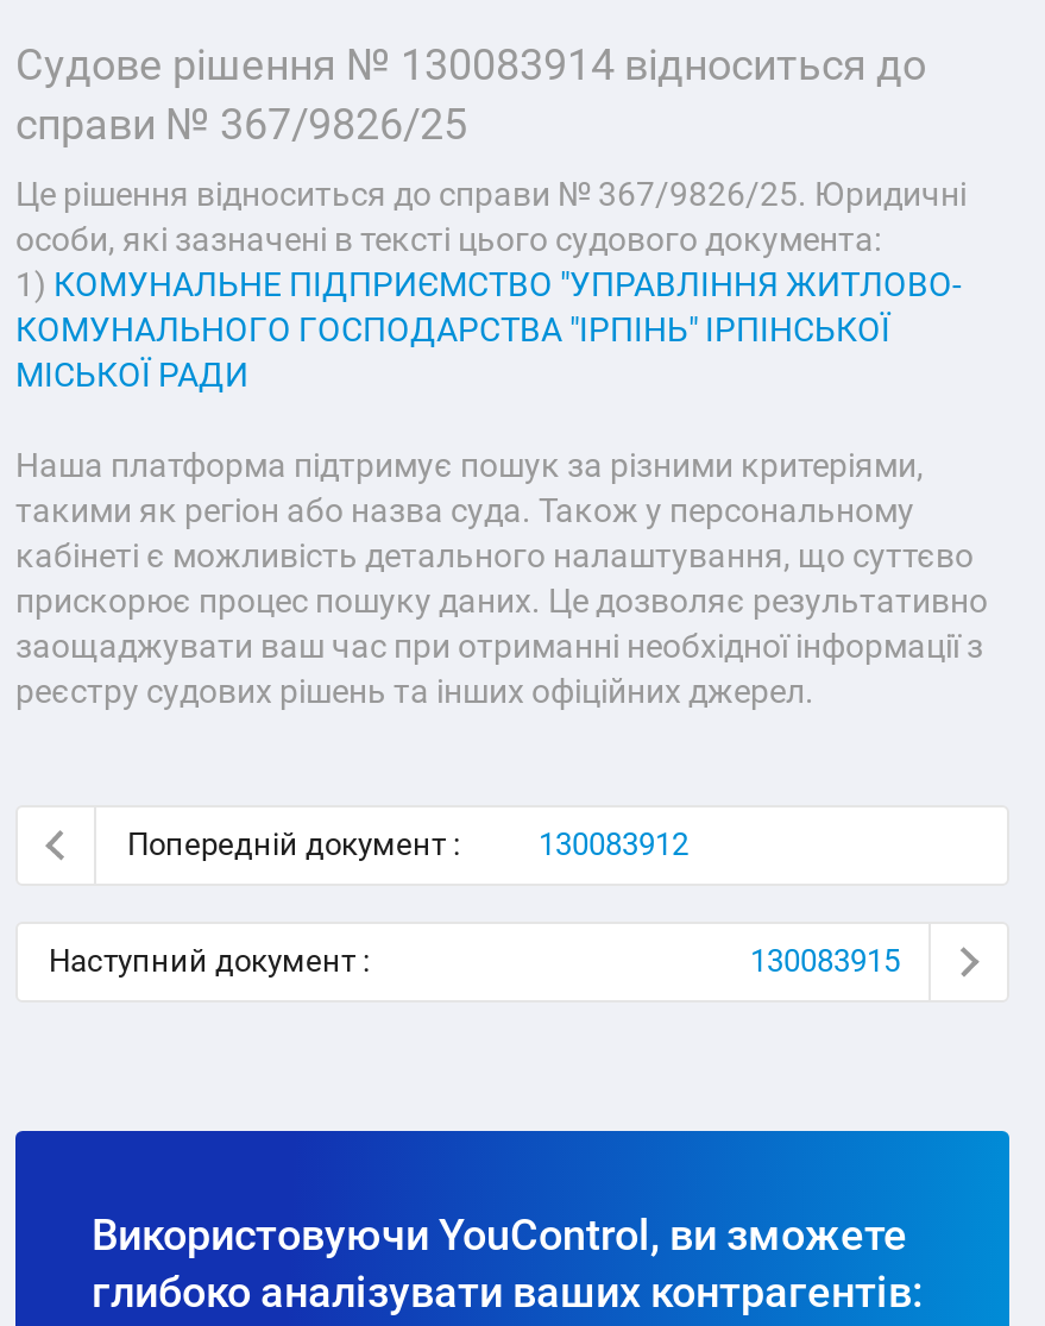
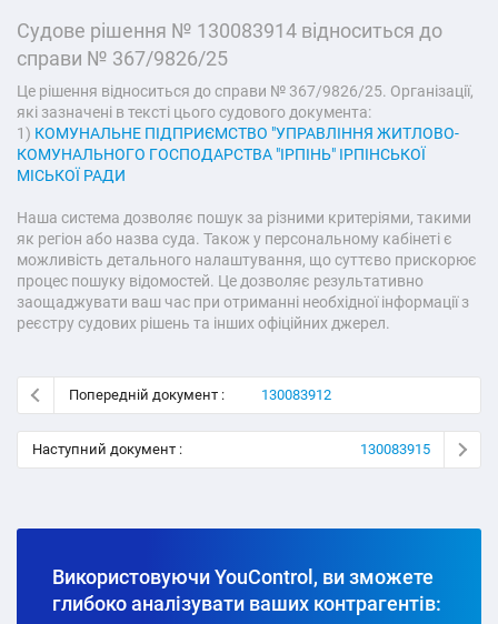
- Це рішення відноситься до справи № 367/9826/25. Юридичні
- особи, які зазначені в тексті цього судового документа:
+ Це рішення відноситься до справи № 367/9826/25. Організації,
+ які зазначені в тексті цього судового документа:

- Наша платформа підтримує пошук за різними критеріями,
- такими як регіон або назва суда. Також у персональному
- кабінеті є можливість детального налаштування, що суттєво
- прискорює процес пошуку даних. Це дозволяє результативно
+ Наша система дозволяє пошук за різними критеріями, такими
+ як регіон або назва суда. Також у персональному кабінеті є
+ можливість детального налаштування, що суттєво прискорює
+ процес пошуку відомостей. Це дозволяє результативно
